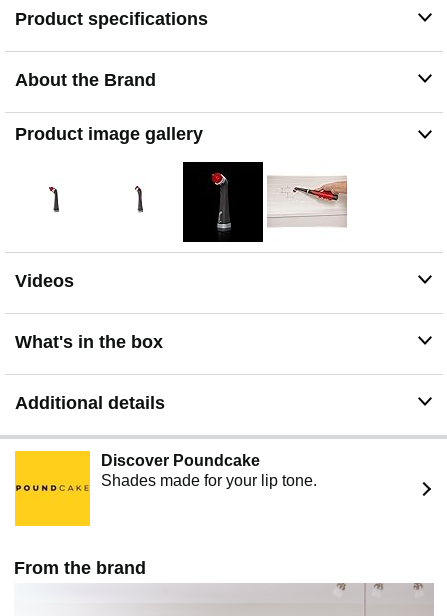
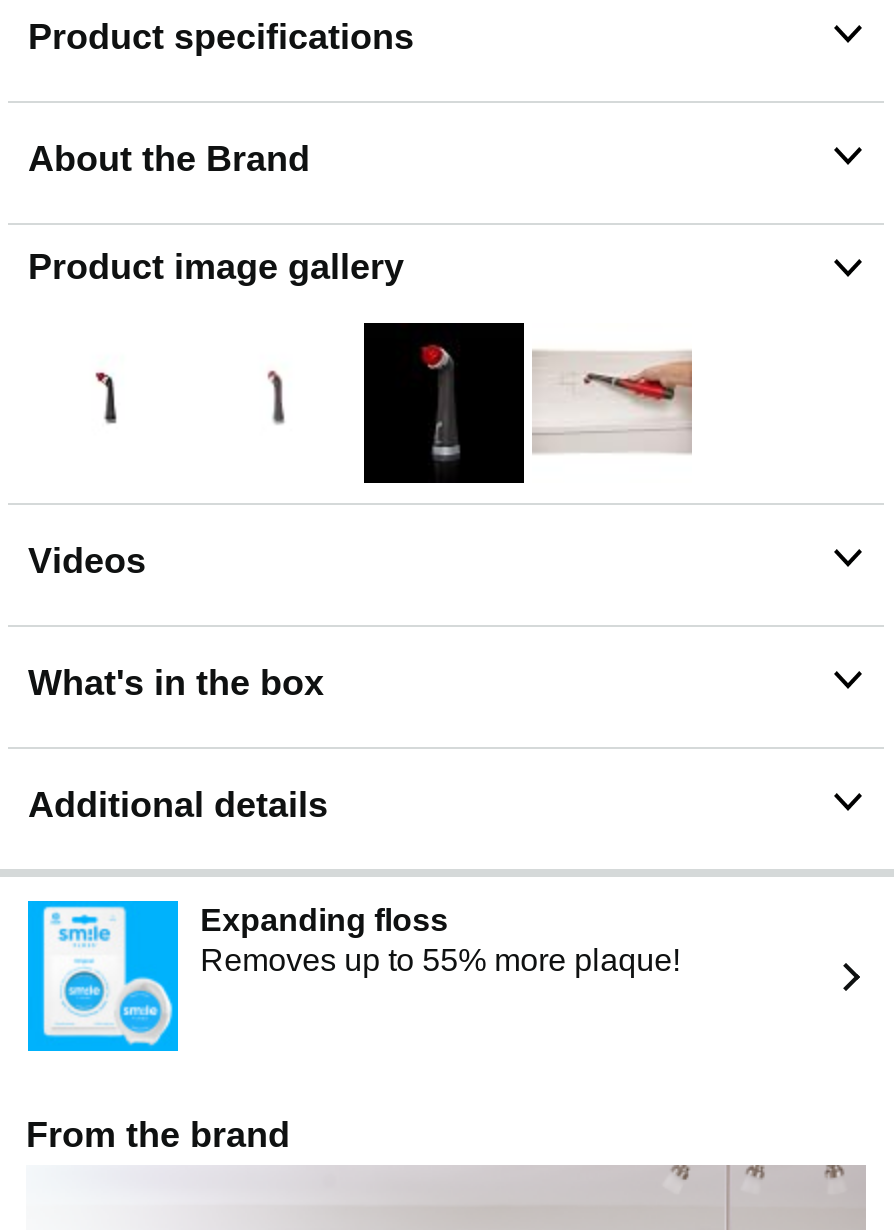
- [image]
- Discover Poundcake
- Shades made for your lip tone.
+ [image]
+ Expanding floss
+ Removes up to 55% more plaque!
